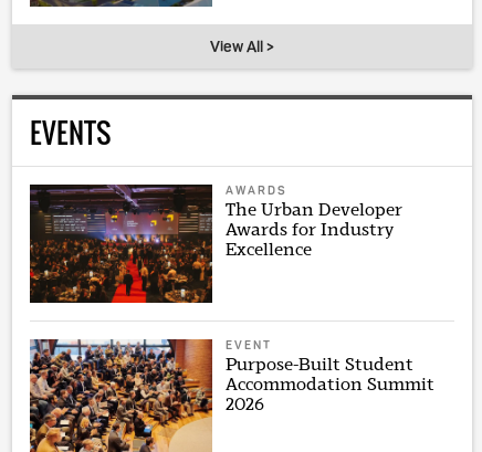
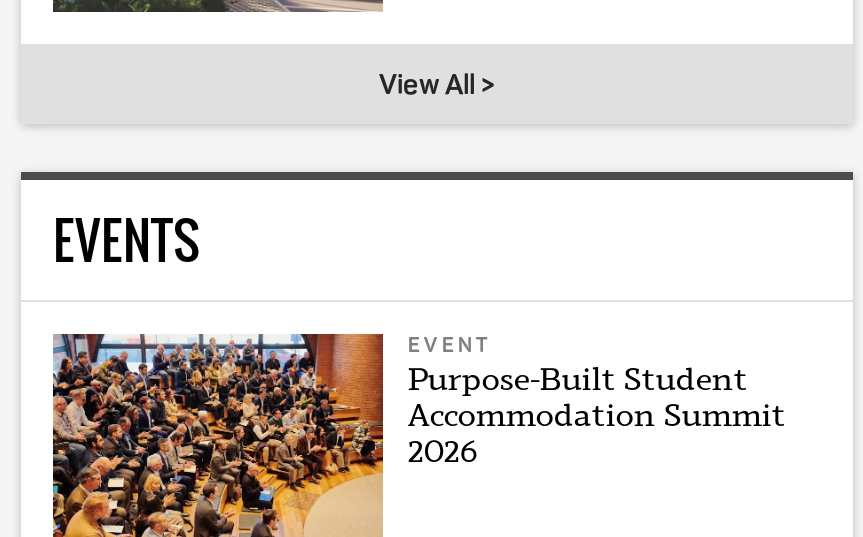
- [image]
- AWARDS
- The Urban Developer
- Awards for Industry
- Excellence
